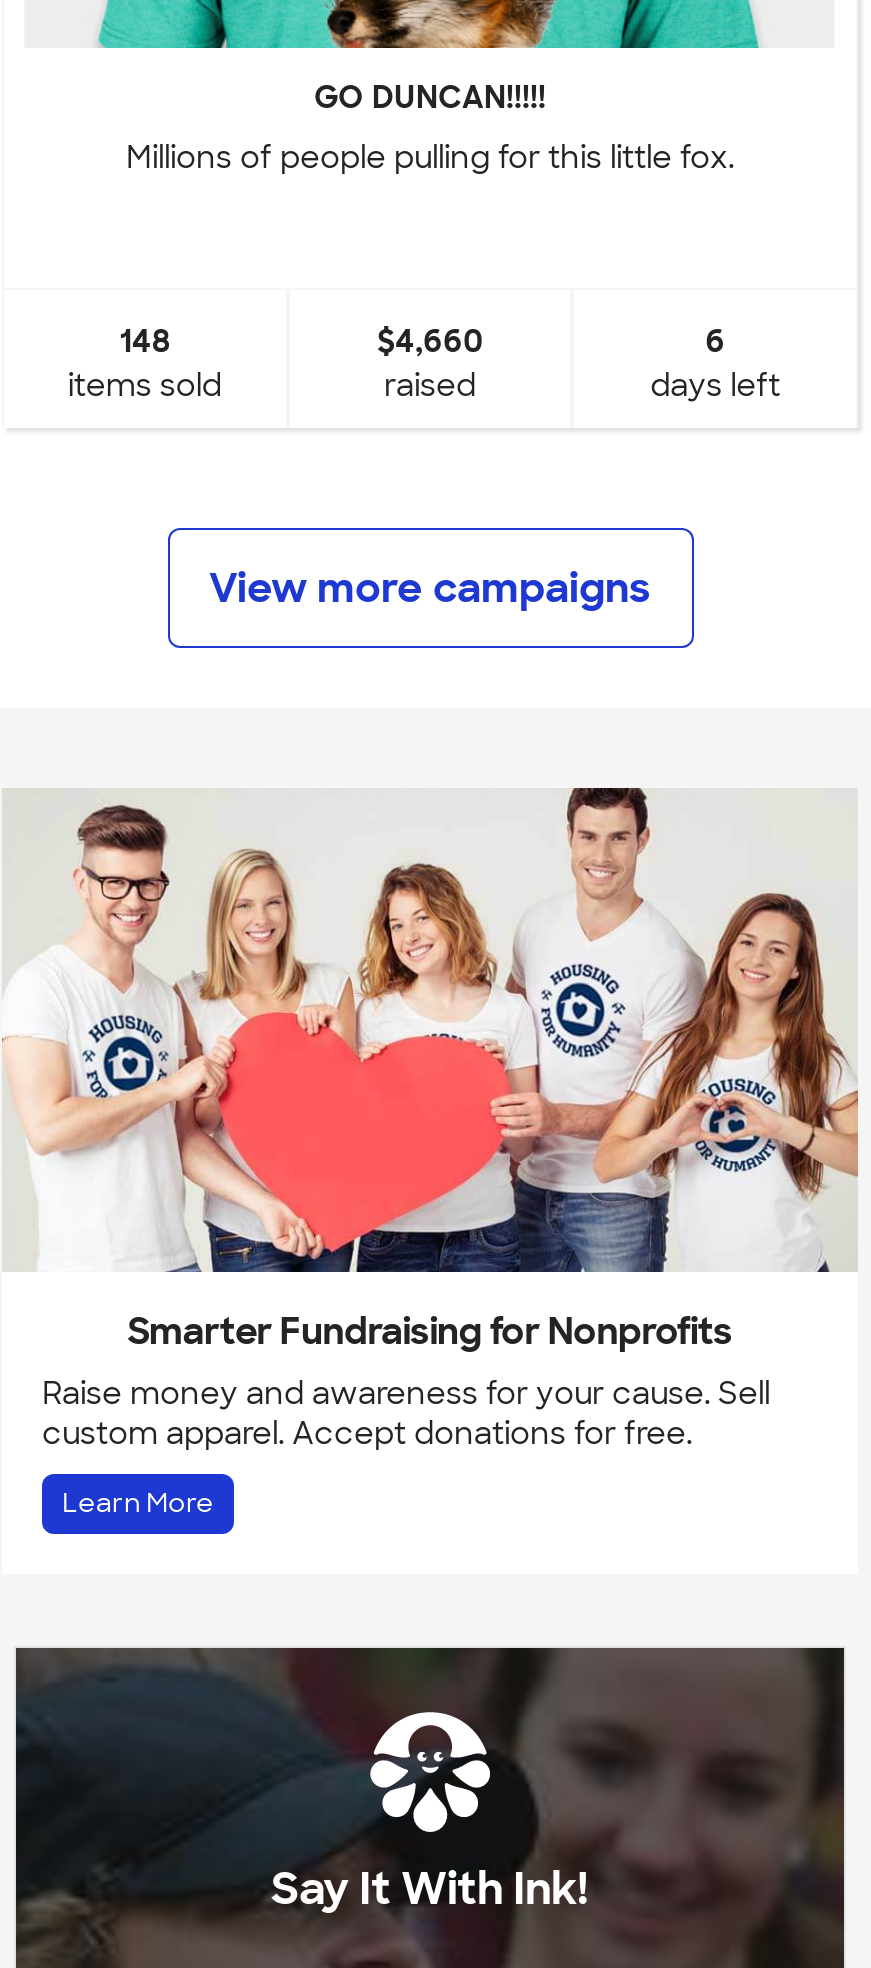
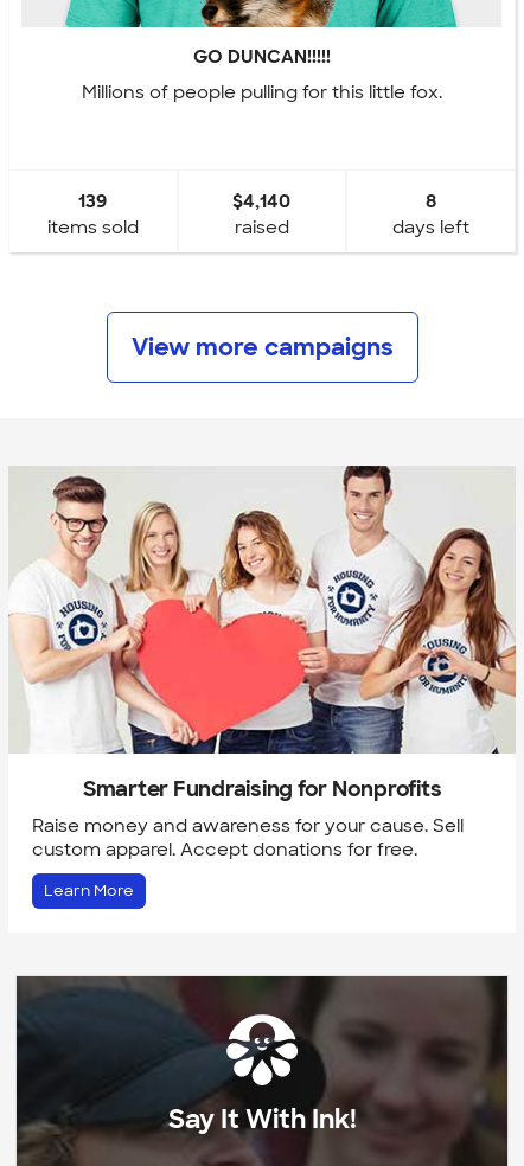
- 148
+ 139

- $4,660
+ $4,140

- 6
+ 8
